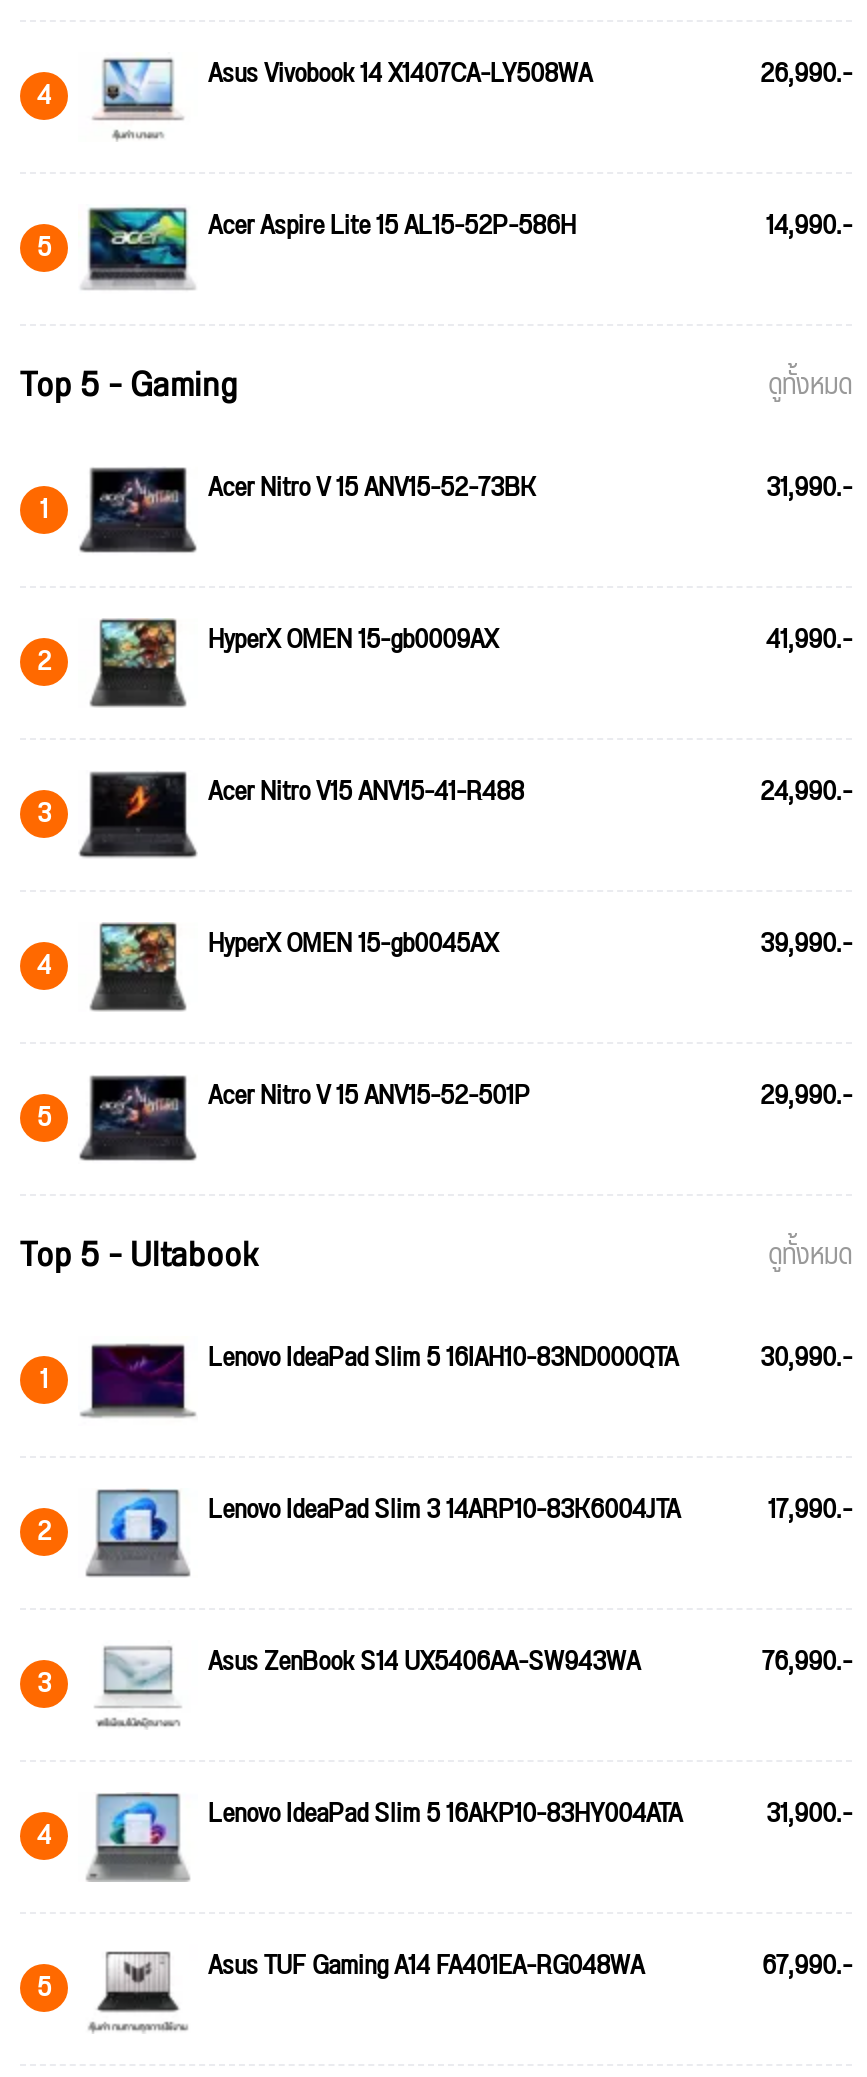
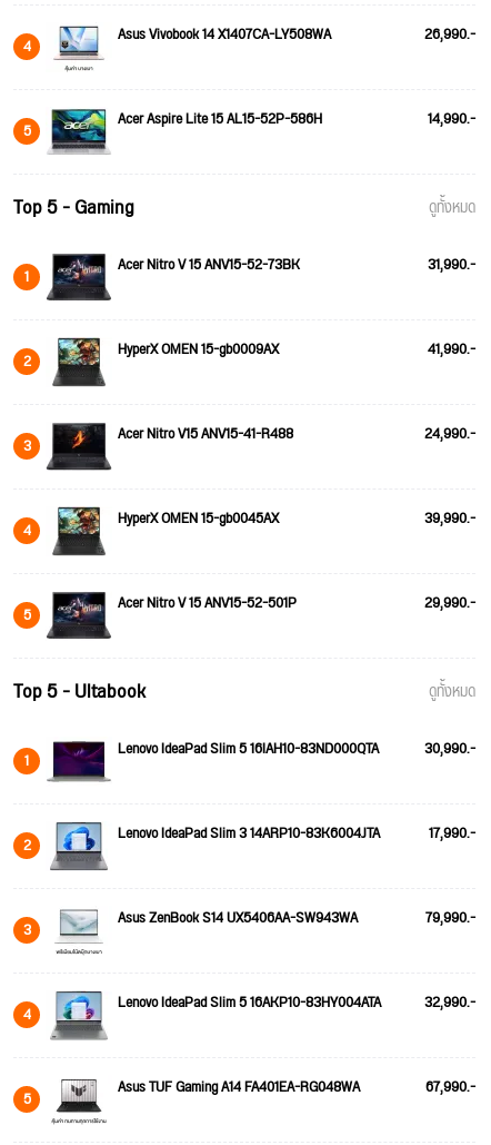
- 76,990.-
+ 79,990.-

- Lenovo IdeaPad Slim 5 16AKP10-83HY004ATA 31,900.-
+ Lenovo IdeaPad Slim 5 16AKP10-83HY004ATA 32,990.-
